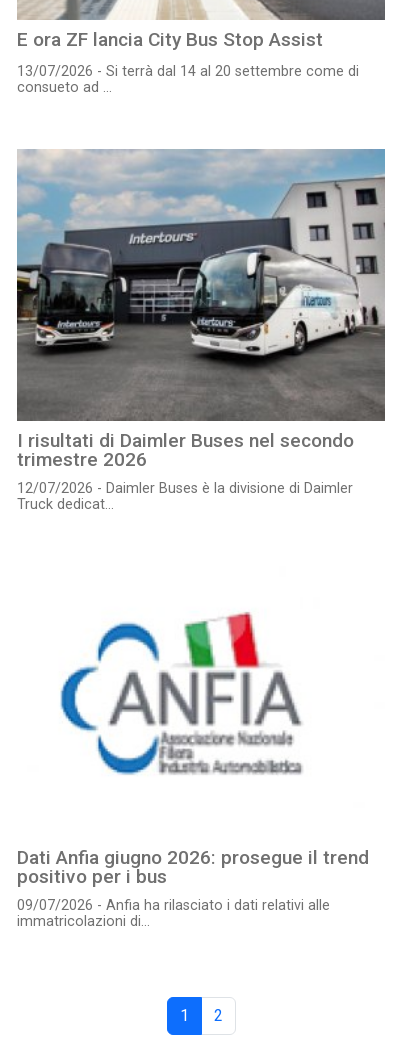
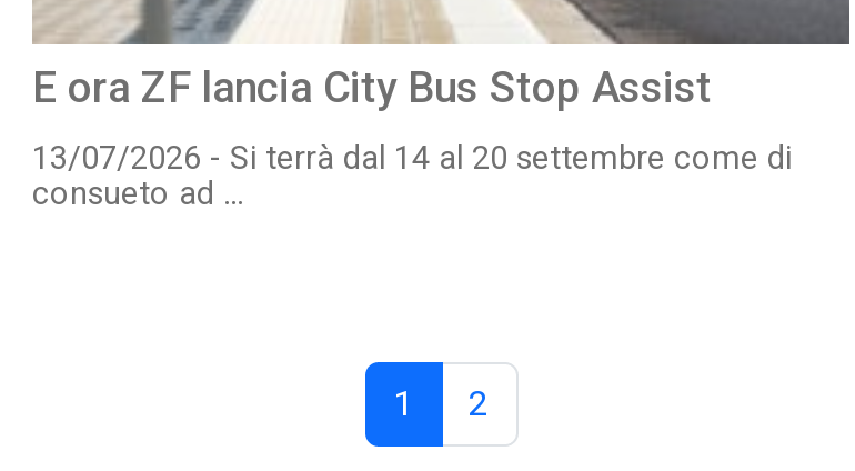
- [image]
- I risultati di Daimler Buses nel secondo
- trimestre 2026
- 12/07/2026 - Daimler Buses è la divisione di Daimler
- Truck dedicat...

- [image]

- Dati Anfia giugno 2026: prosegue il trend
- positivo per i bus
- 09/07/2026 - Anfia ha rilasciato i dati relativi alle
- immatricolazioni di...
